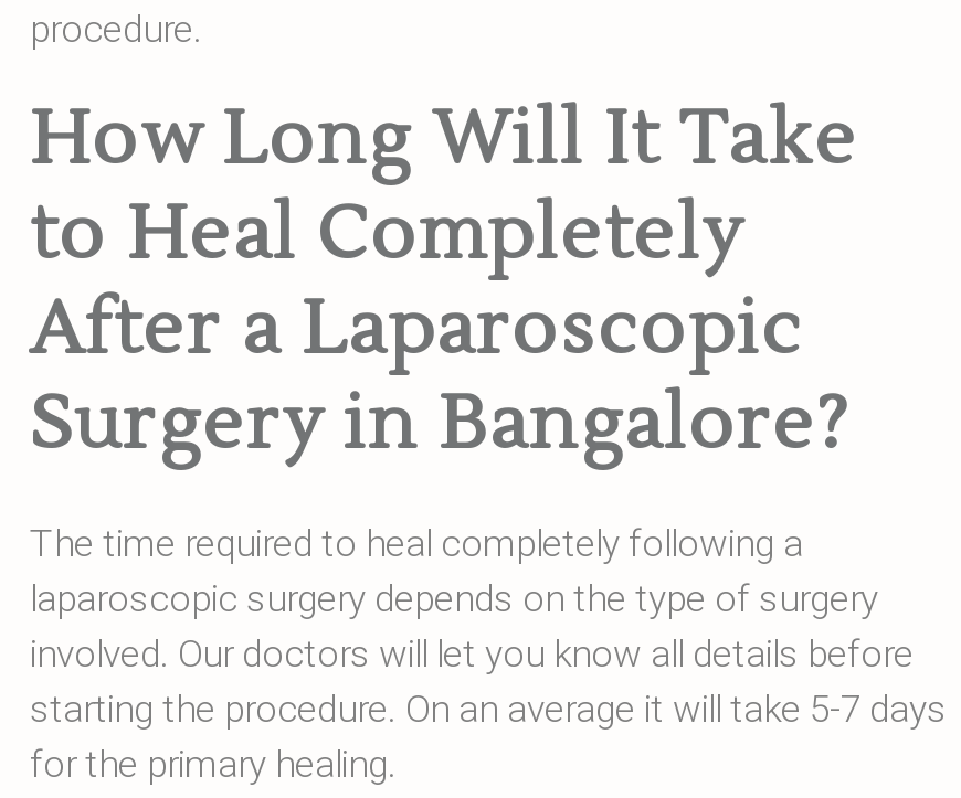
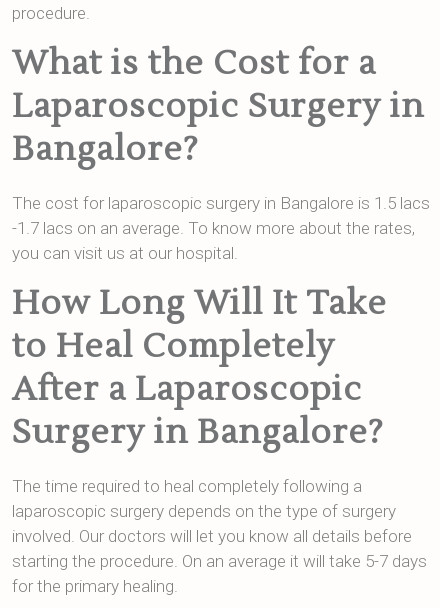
+ What is the Cost for a
+ Laparoscopic Surgery in
+ Bangalore?
+ The cost for laparoscopic surgery in Bangalore is 1.5 lacs
+ -1.7 lacs on an average. To know more about the rates,
+ you can visit us at our hospital.
